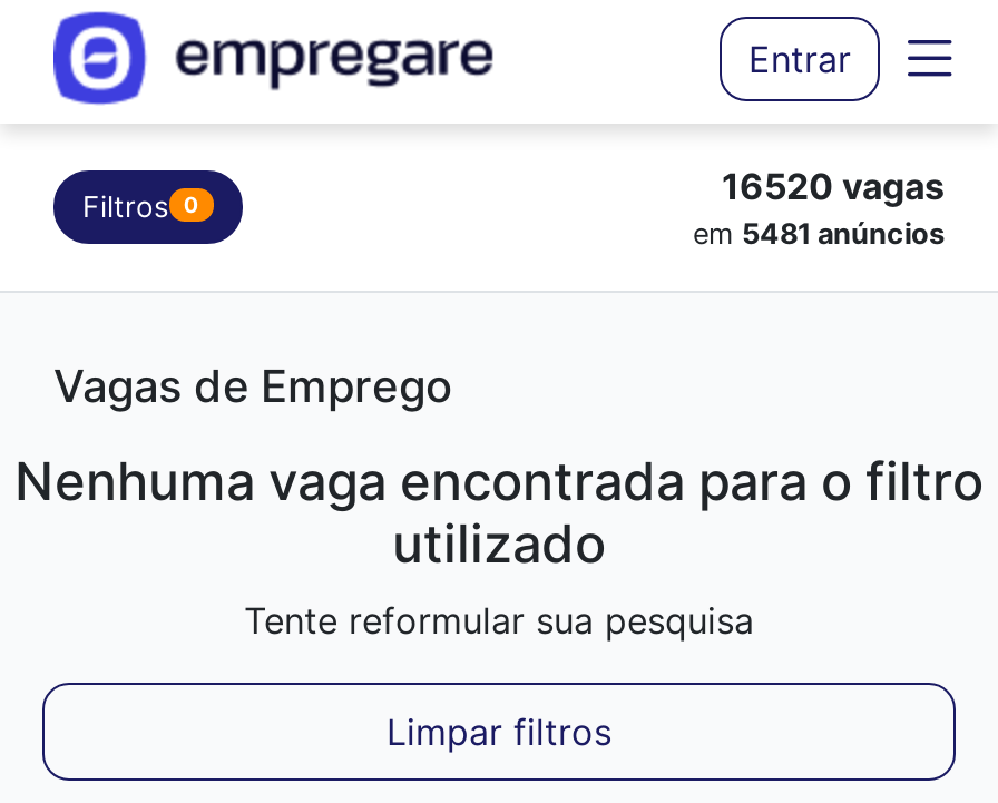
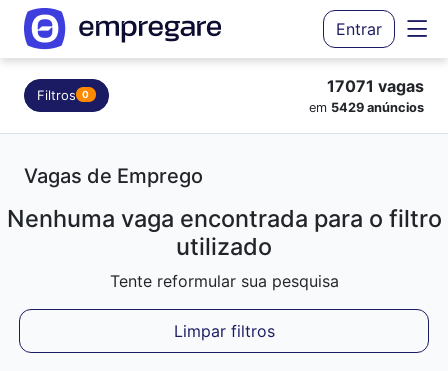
- 16520 vagas
+ 17071 vagas

- em 5481 anúncios
+ em 5429 anúncios
